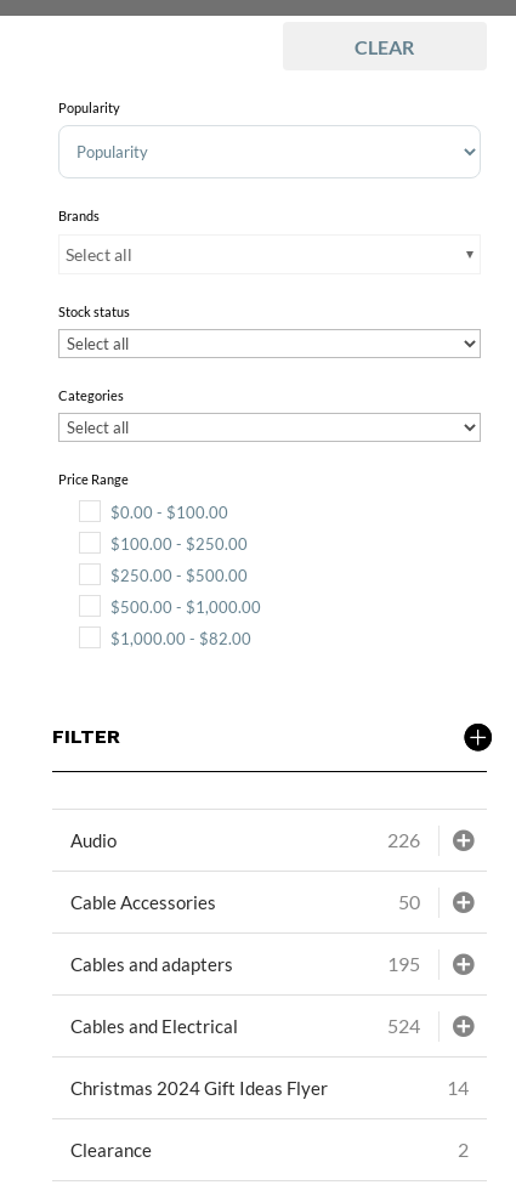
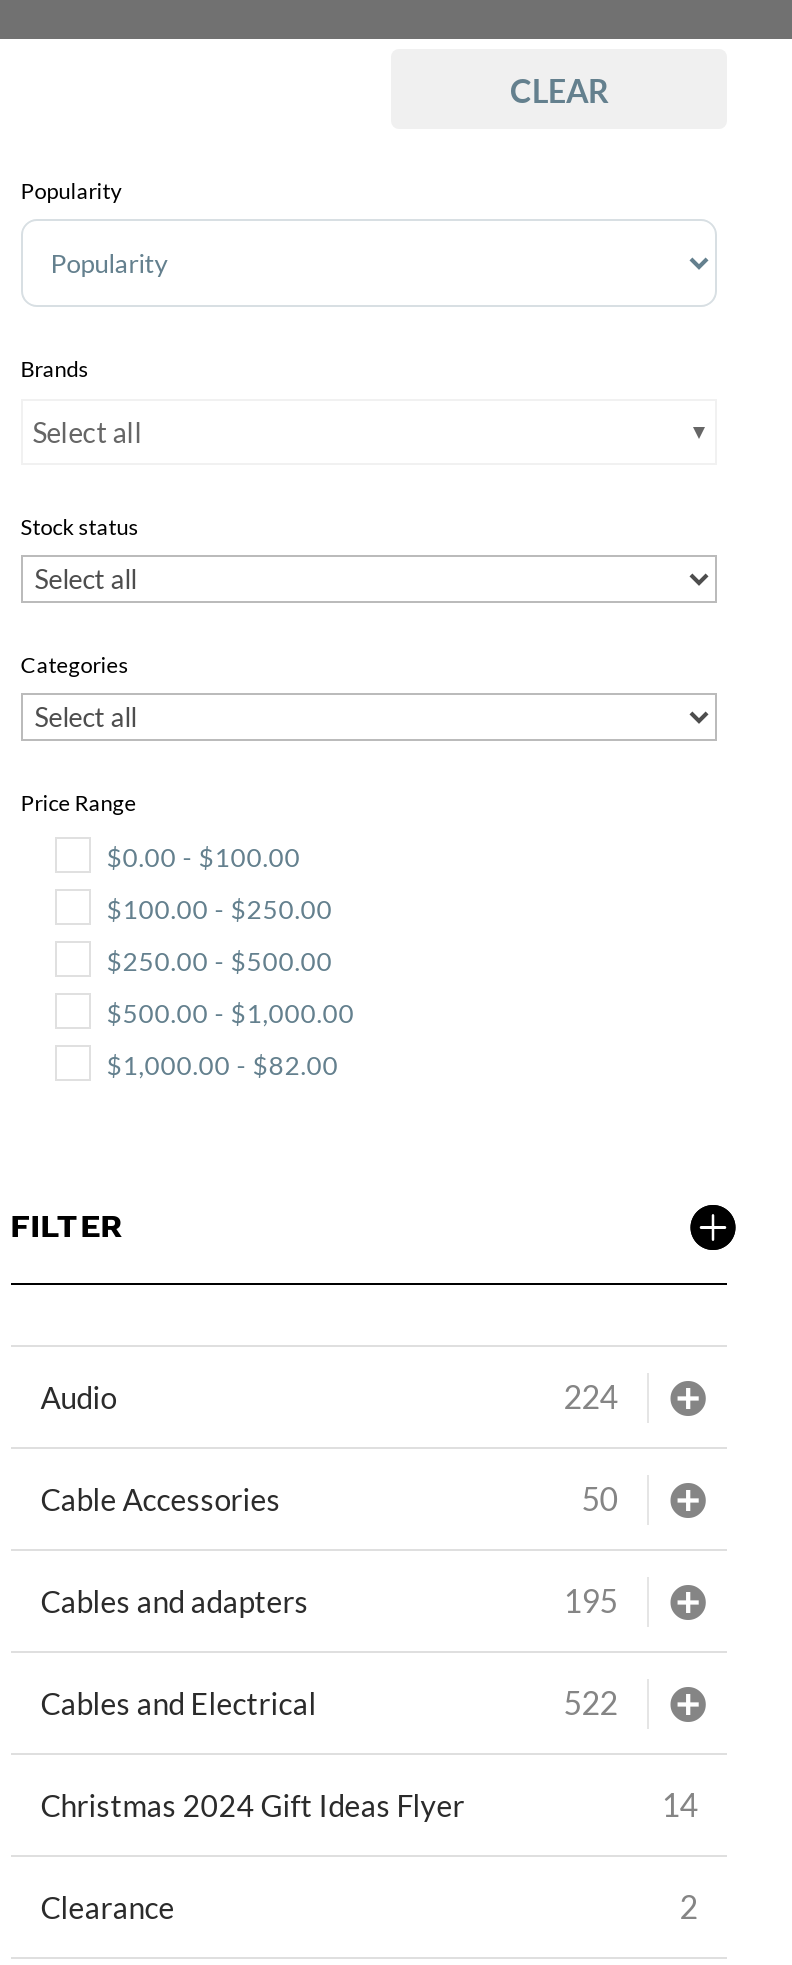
- 226
+ 224

- 524
+ 522
